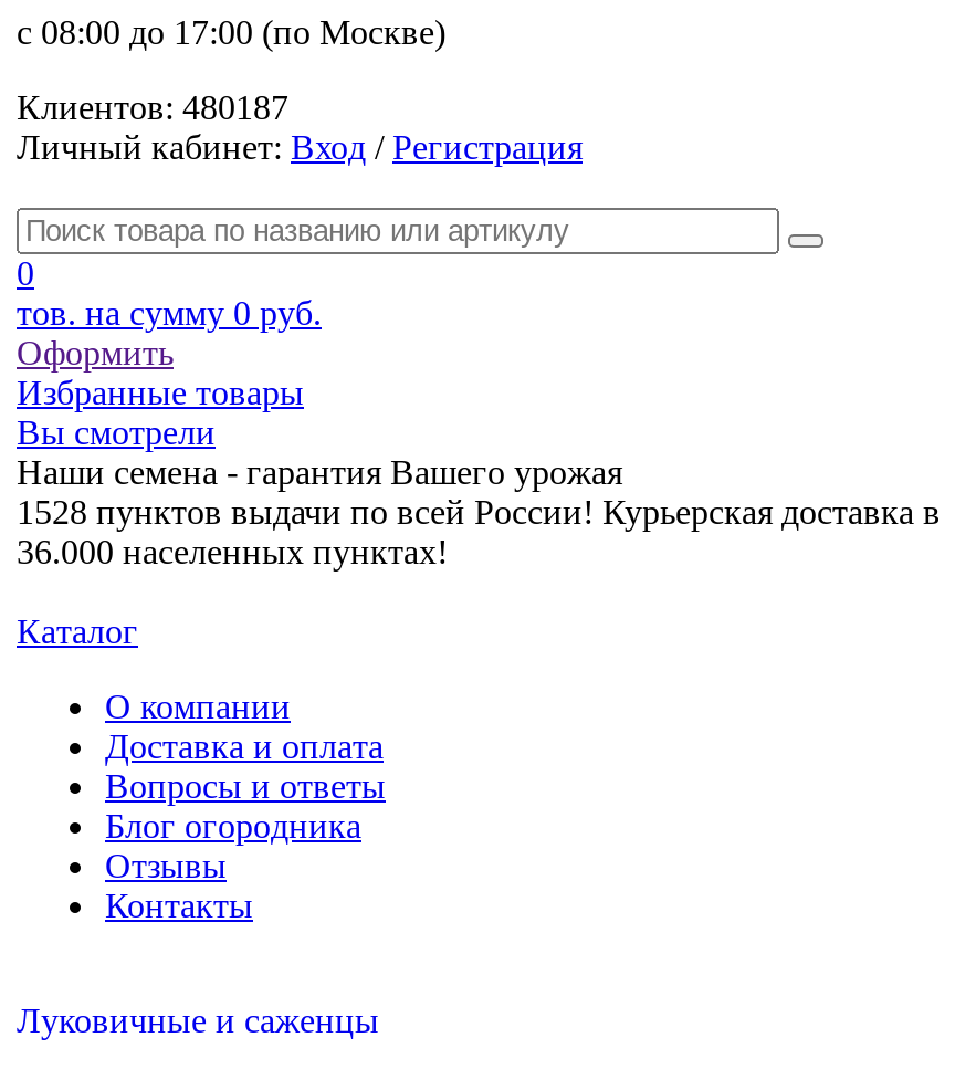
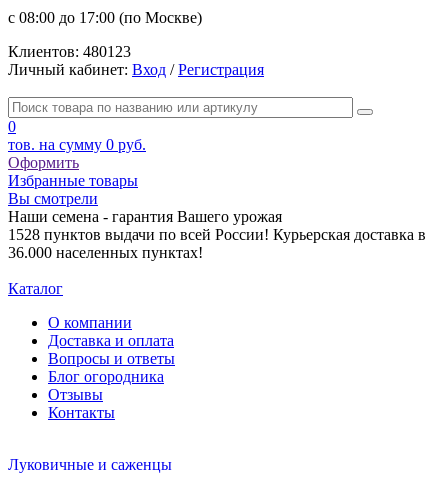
- Клиентов: 480187
+ Клиентов: 480123
